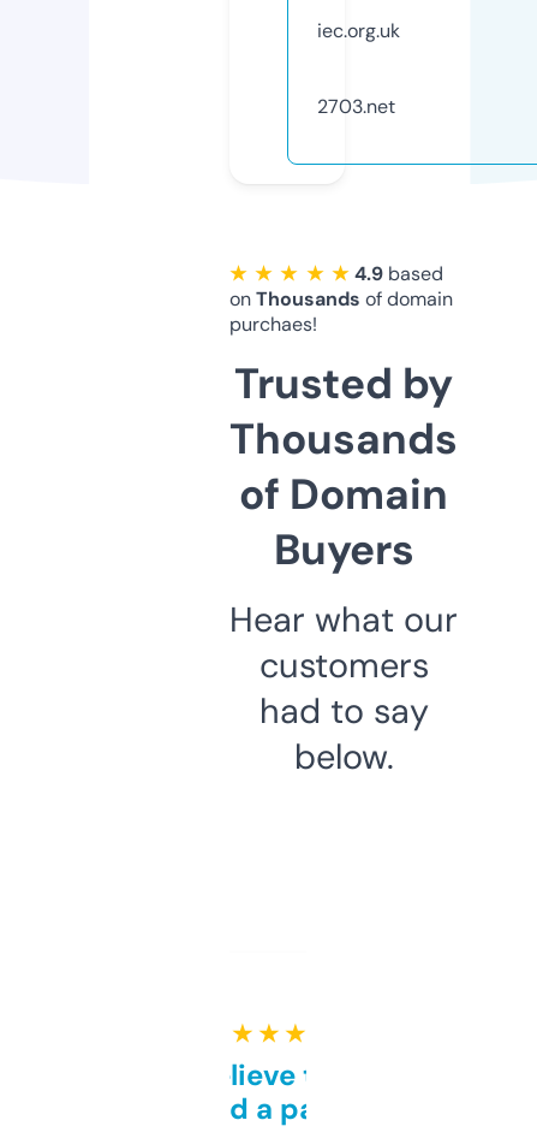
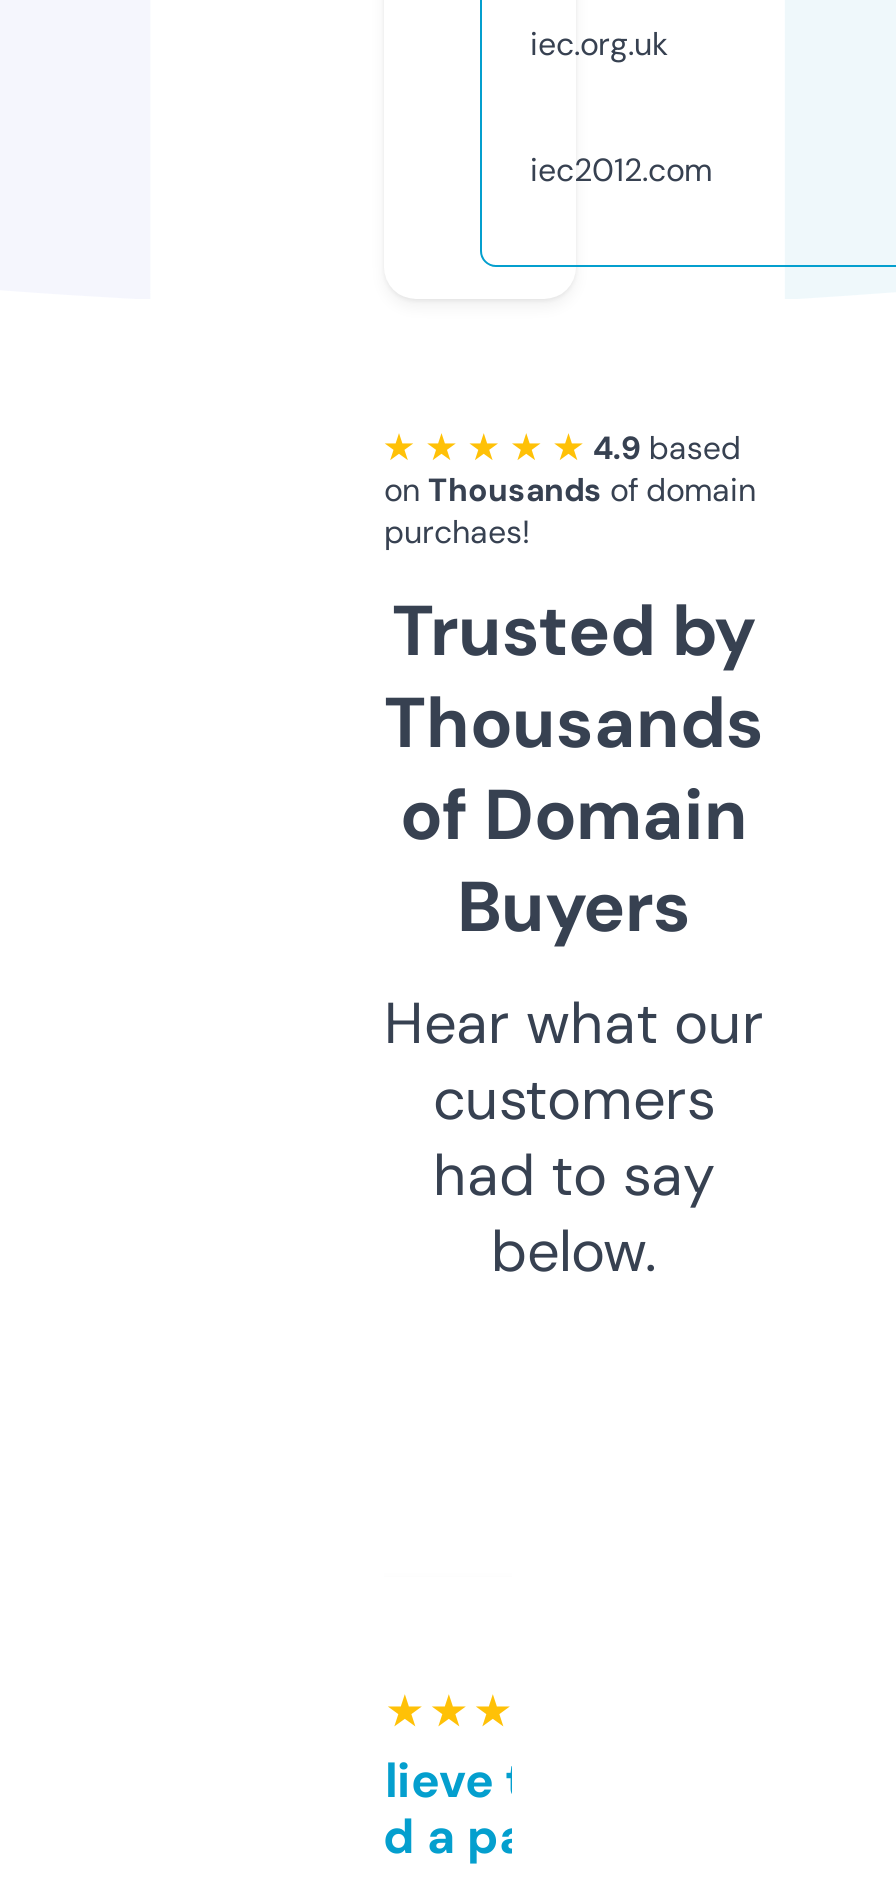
- 2703.net
+ iec2012.com
